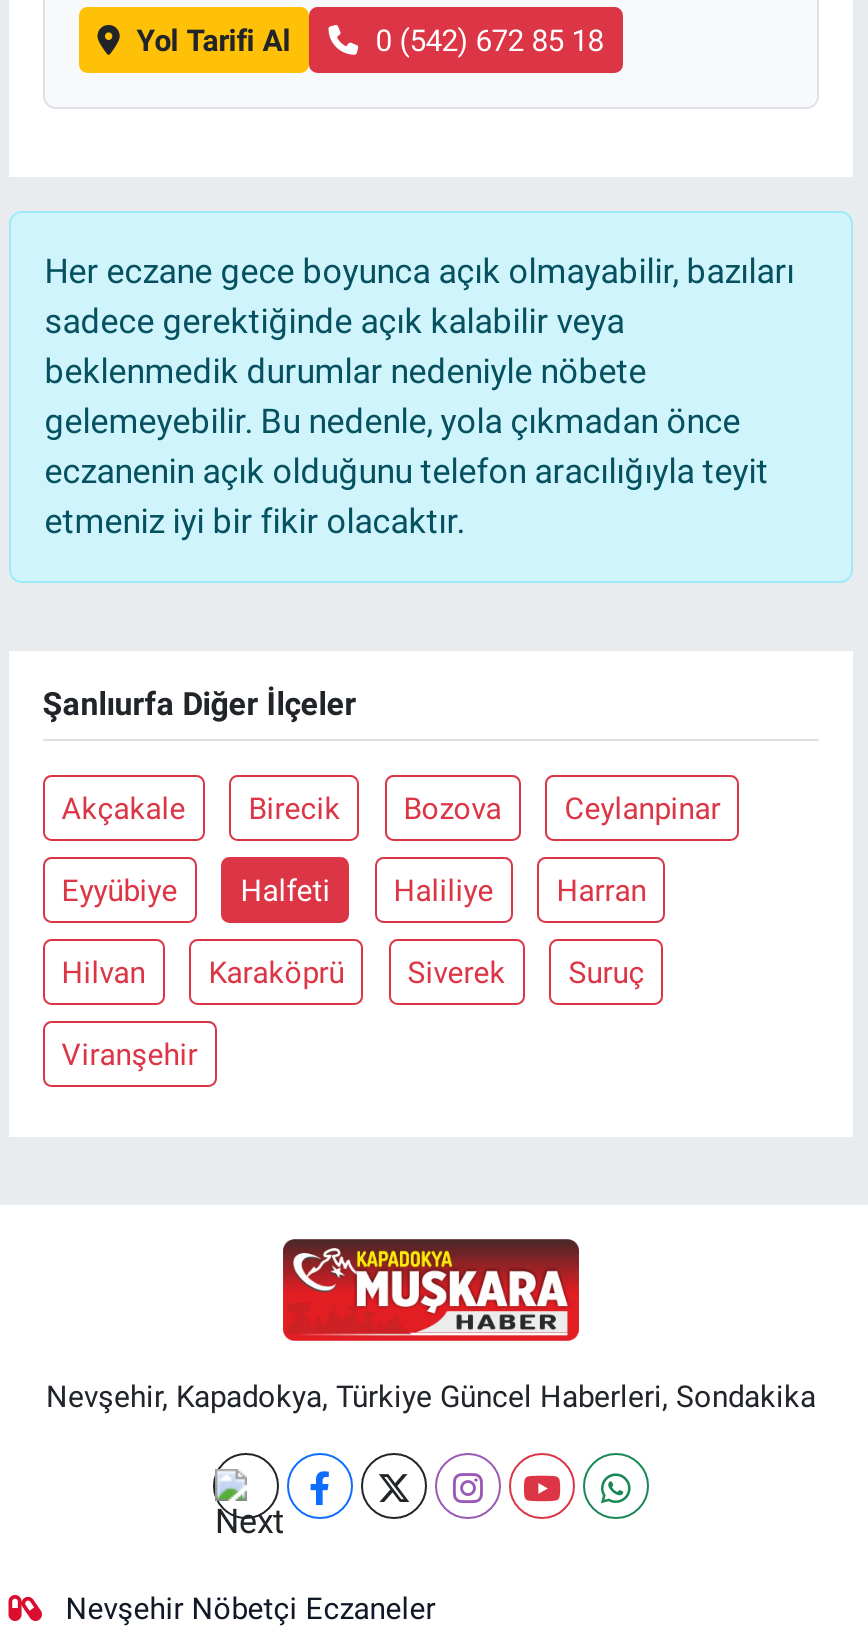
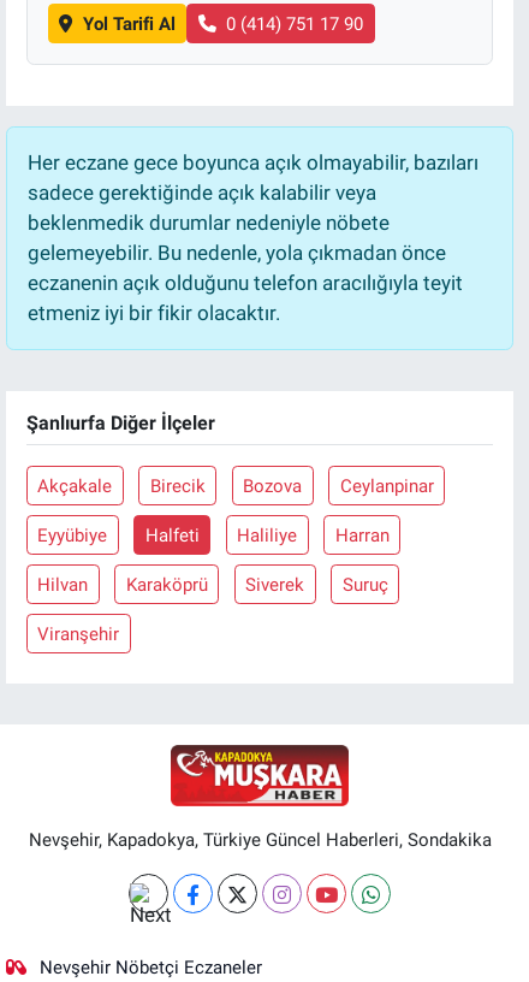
- 0 (542) 672 85 18
+ 0 (414) 751 17 90
